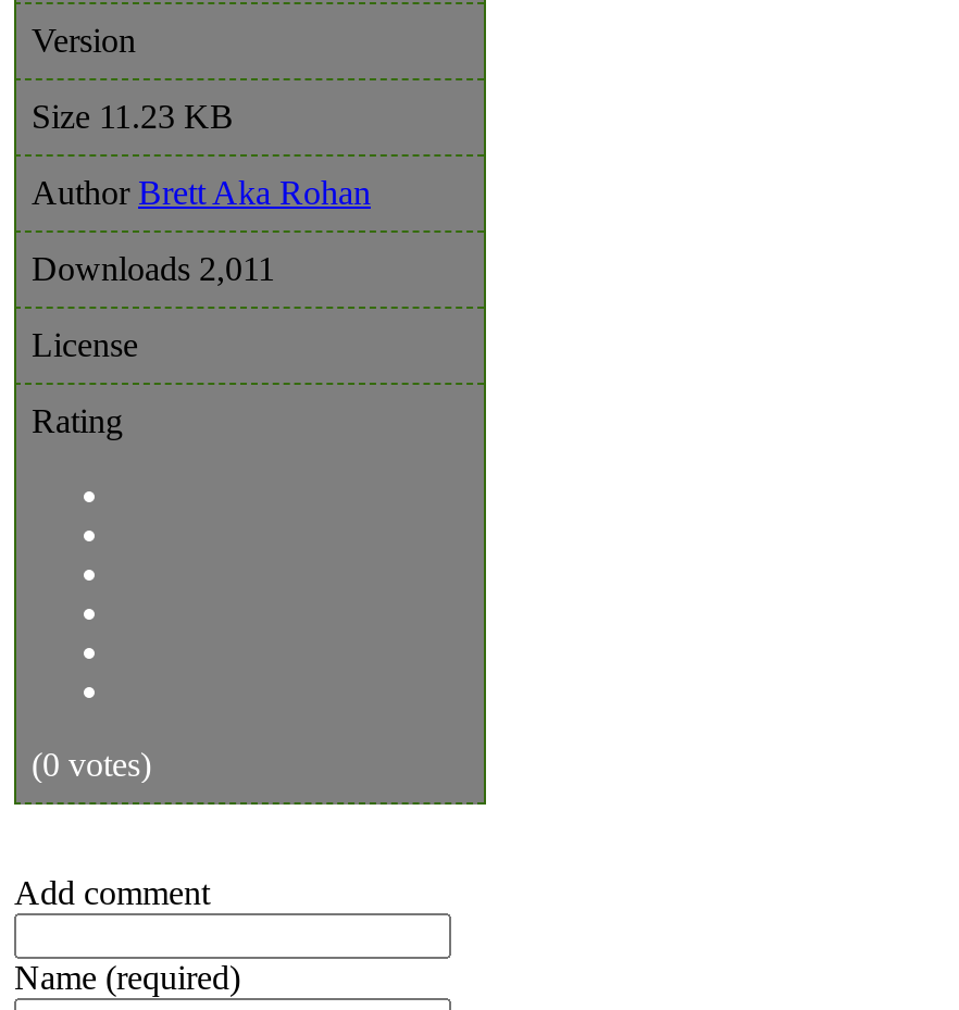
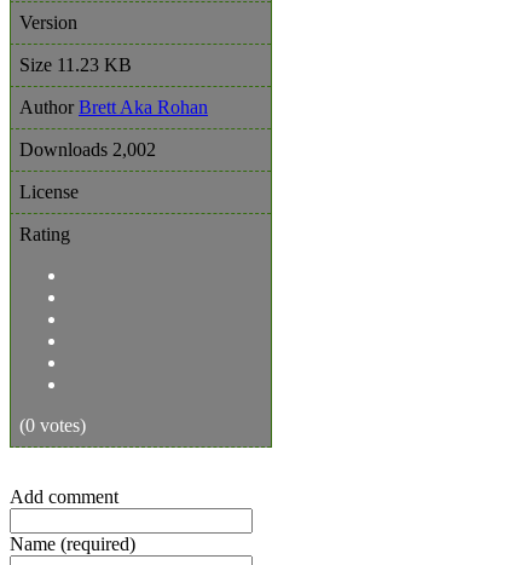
- Downloads 2,011
+ Downloads 2,002
